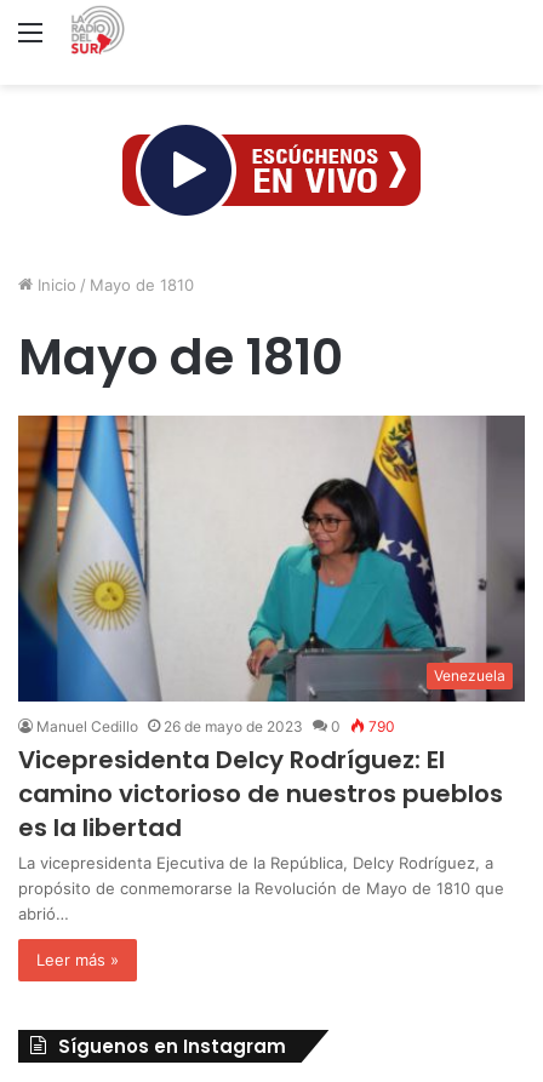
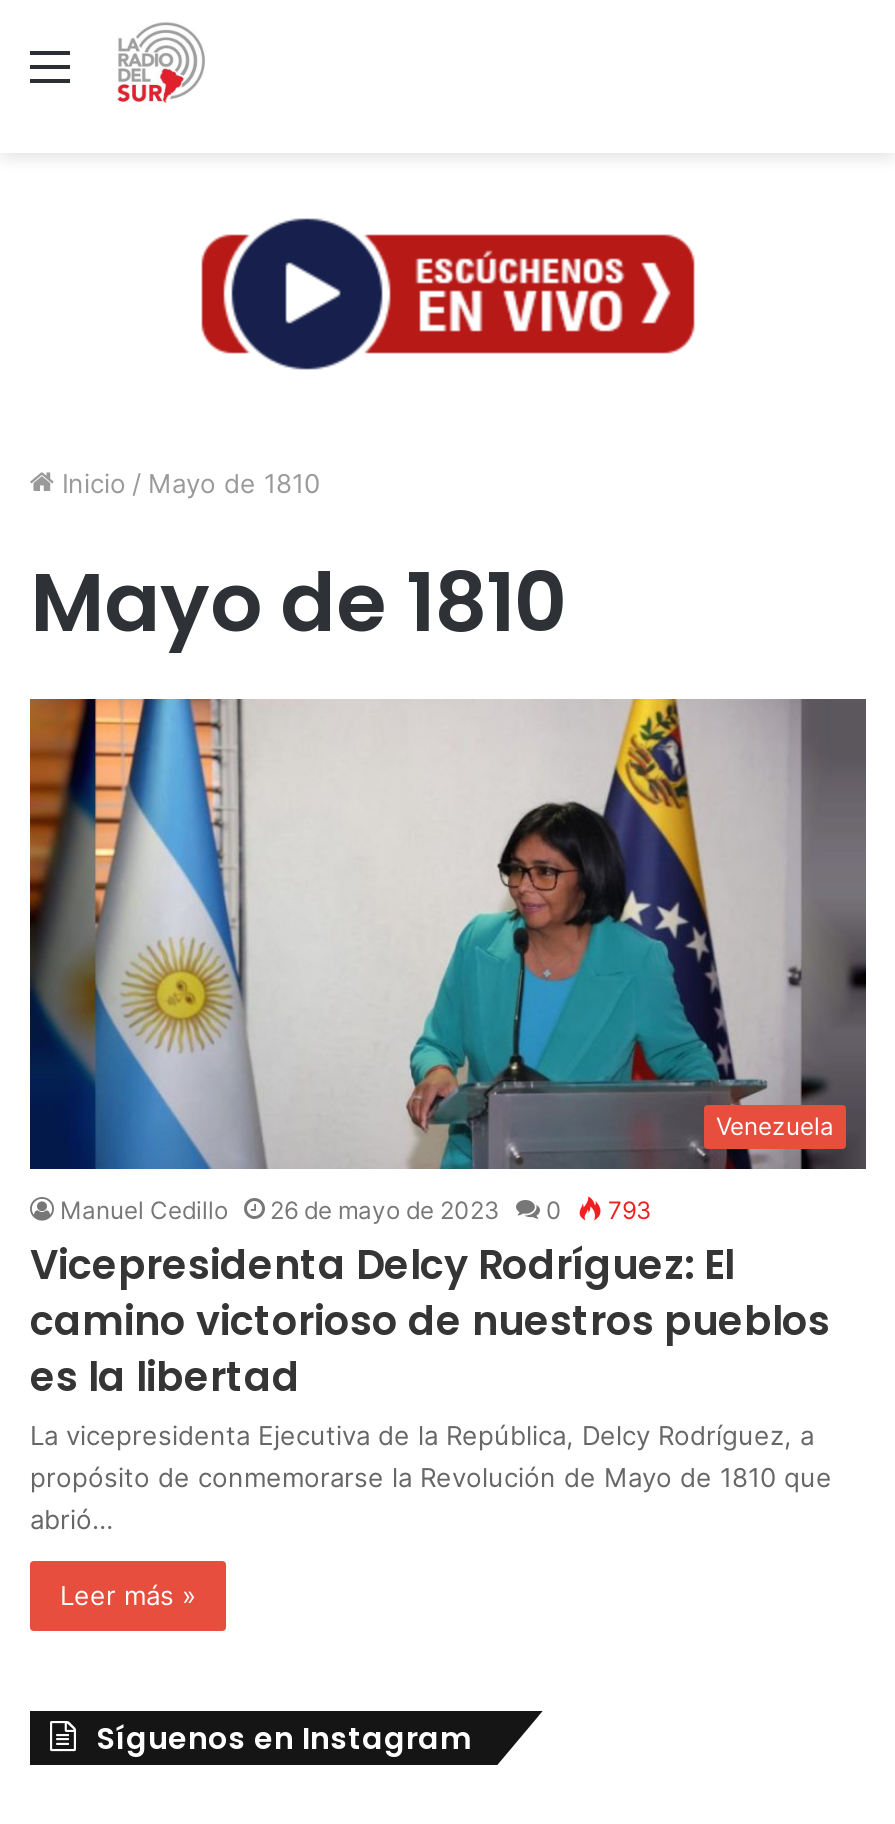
- Manuel Cedillo 26 de mayo de 2023 0 790
+ Manuel Cedillo 26 de mayo de 2023 0 793
